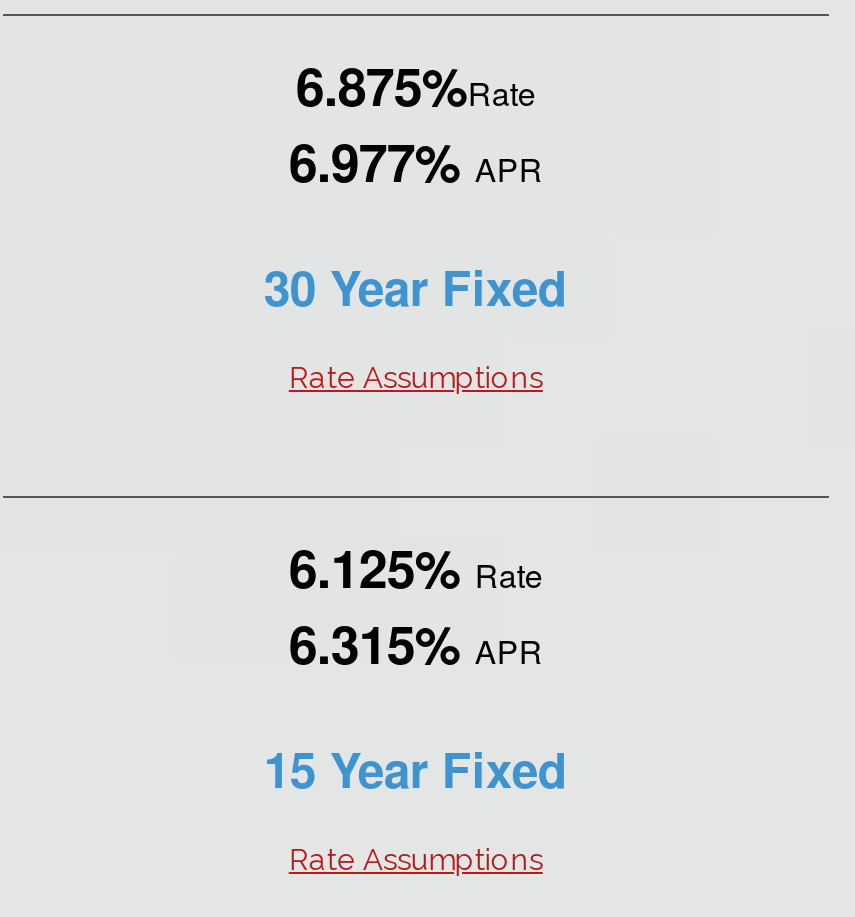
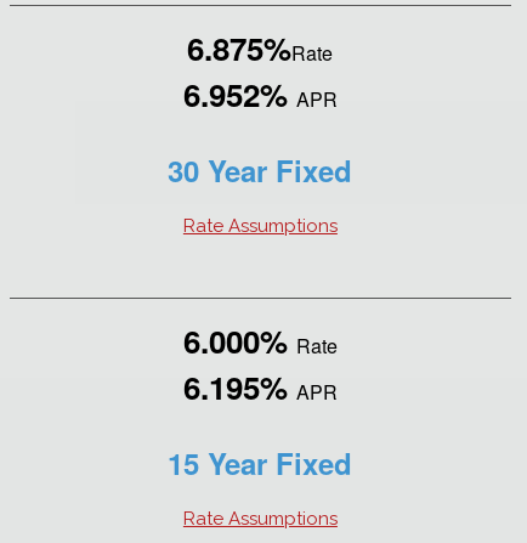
- 6.977% APR
+ 6.952% APR

- 6.125% Rate
+ 6.000% Rate

- 6.315% APR
+ 6.195% APR
